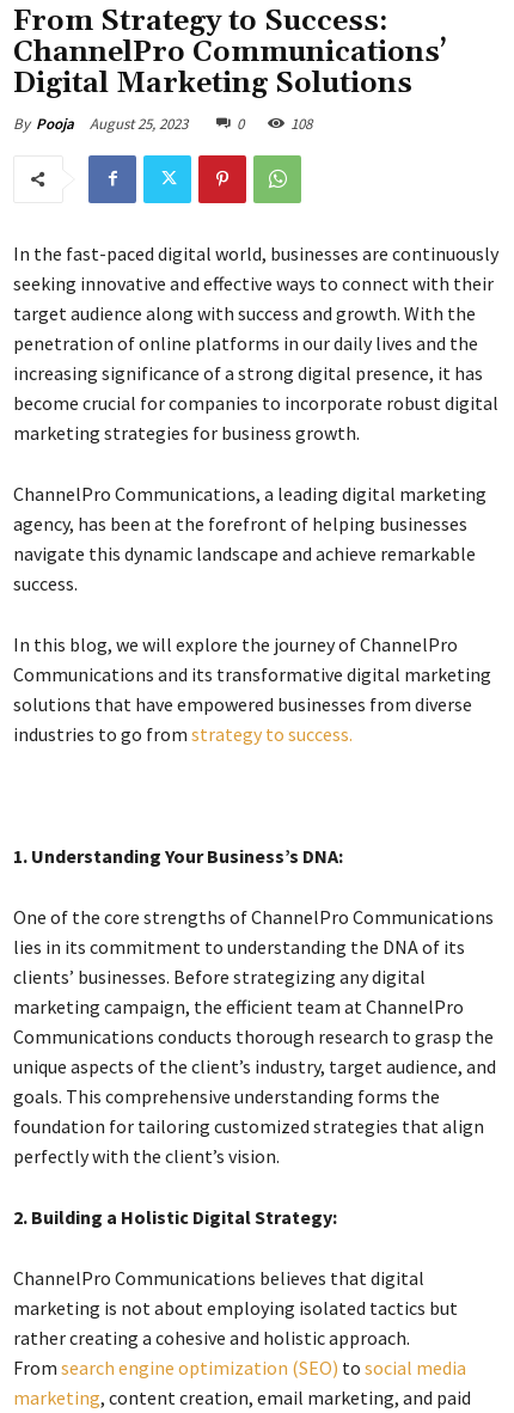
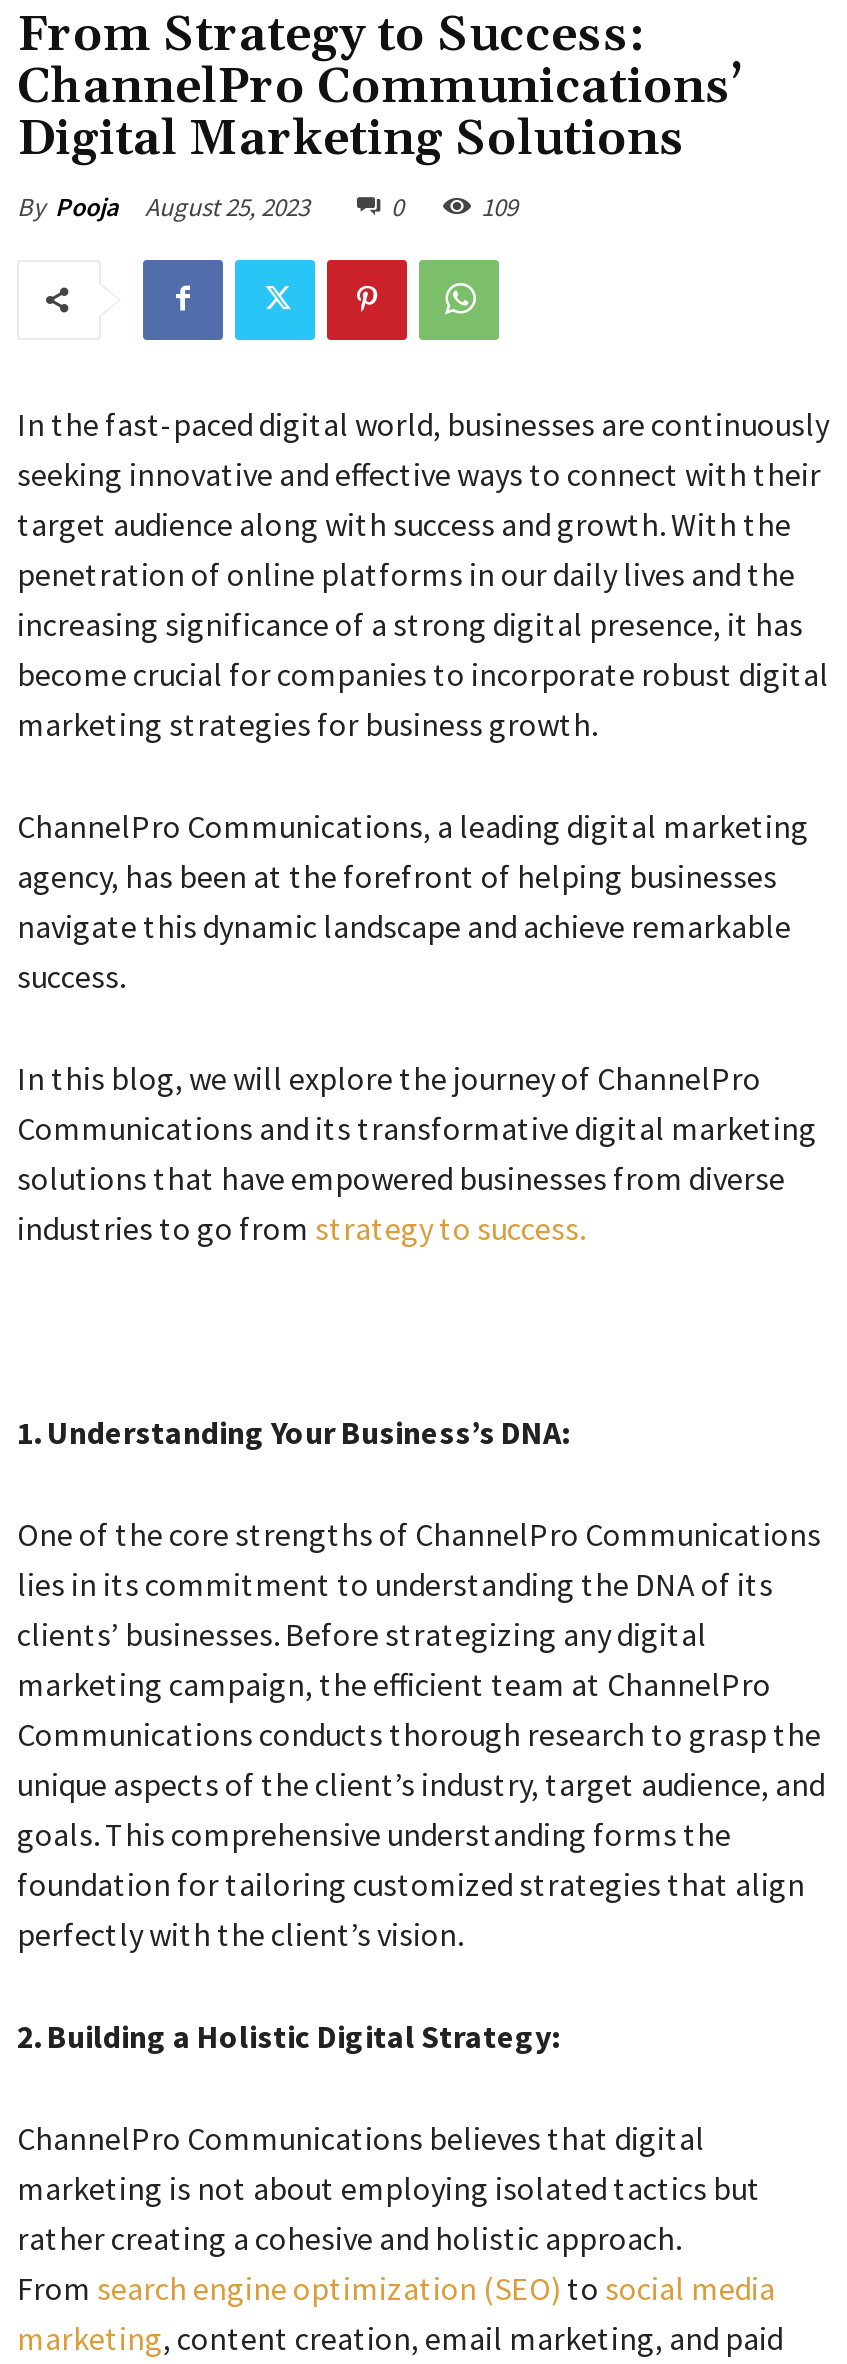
- 108
+ 109
